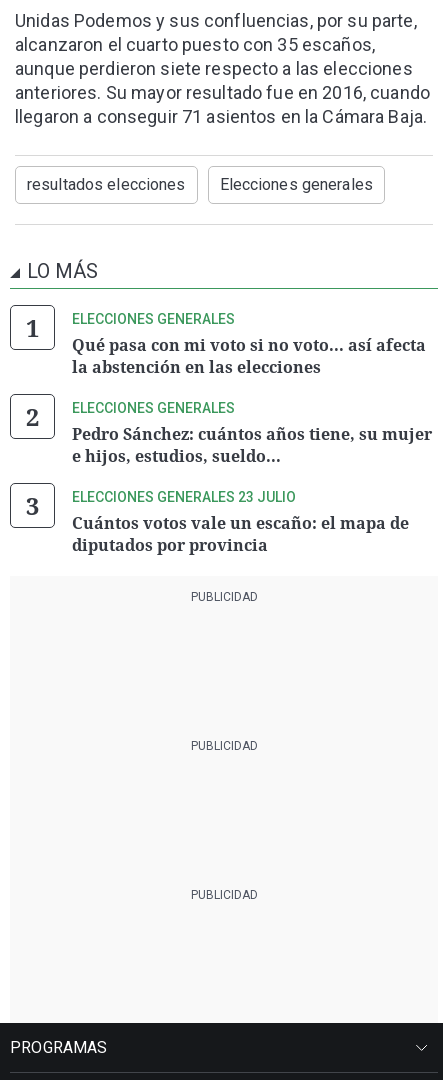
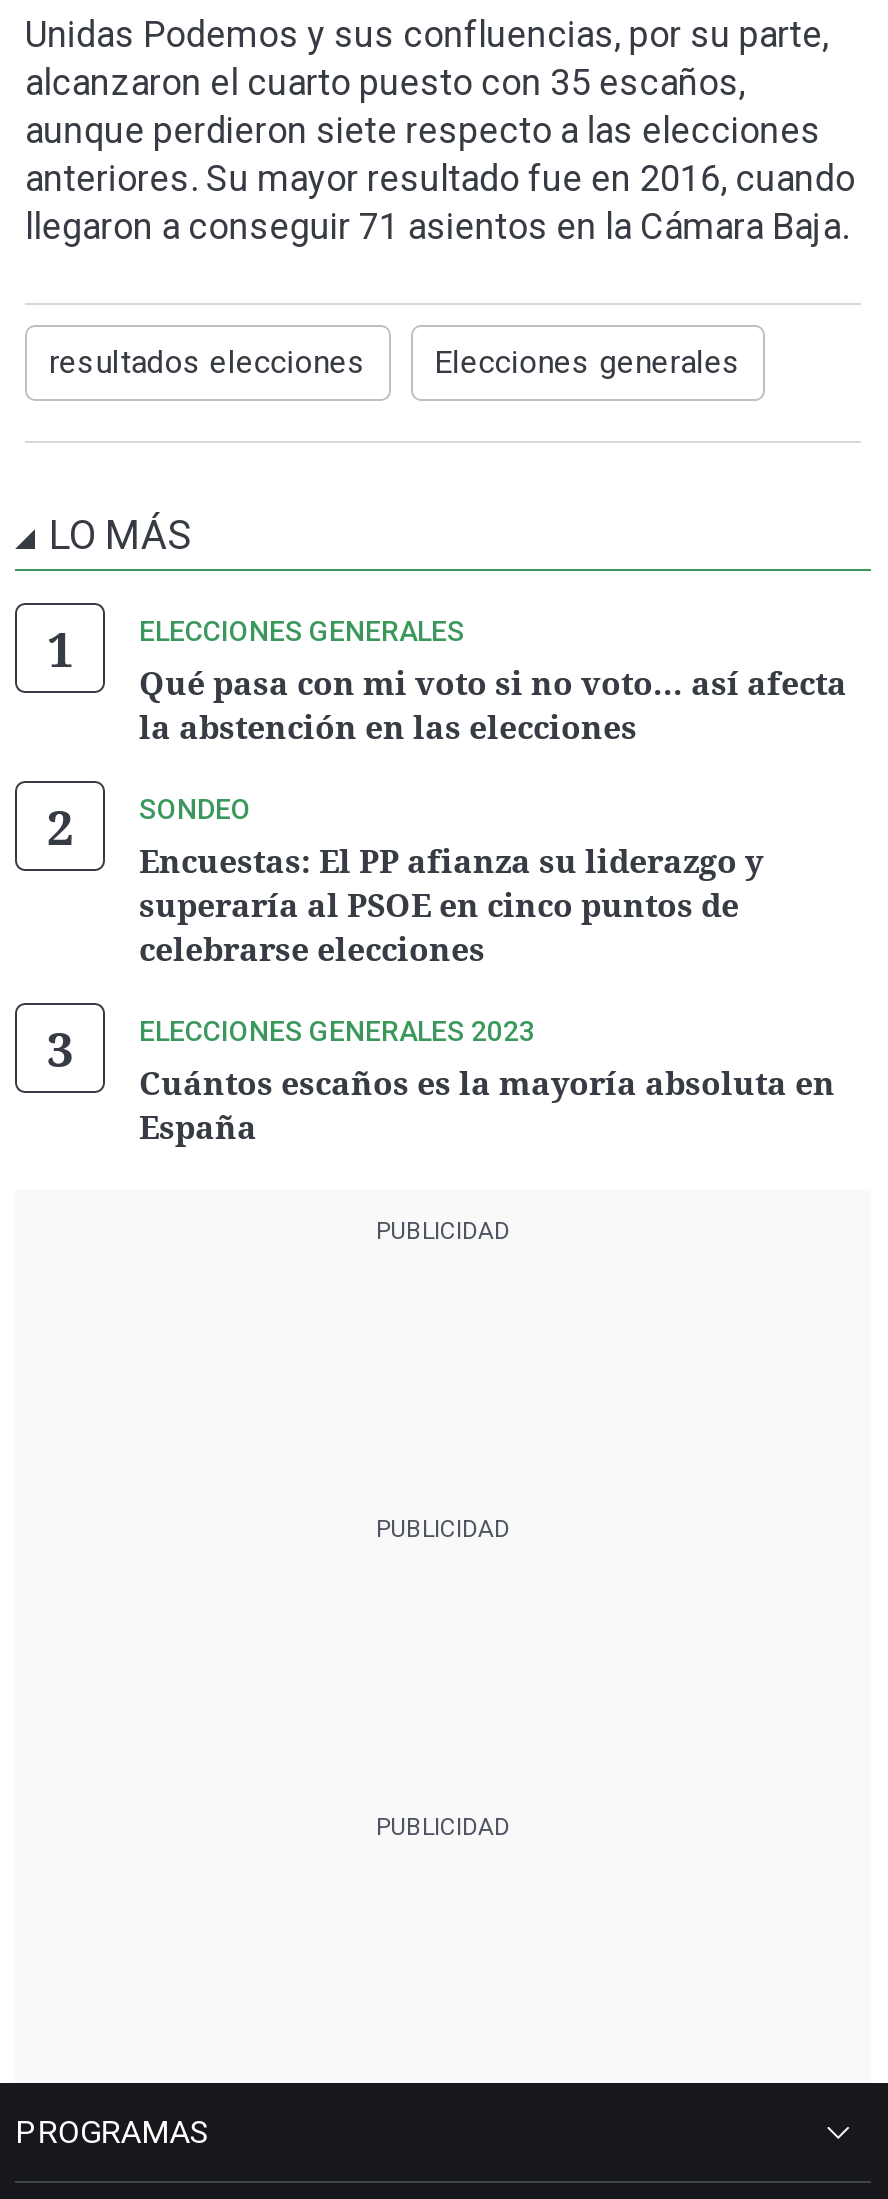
- ELECCIONES GENERALES
- Pedro Sánchez: cuántos años tiene, su mujer
- e hijos, estudios, sueldo...
+ SONDEO
+ Encuestas: El PP afianza su liderazgo y
+ superaría al PSOE en cinco puntos de
+ celebrarse elecciones

- ELECCIONES GENERALES 23 JULIO
- Cuántos votos vale un escaño: el mapa de
- diputados por provincia
+ ELECCIONES GENERALES 2023
+ Cuántos escaños es la mayoría absoluta en
+ España
